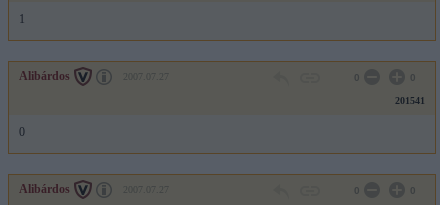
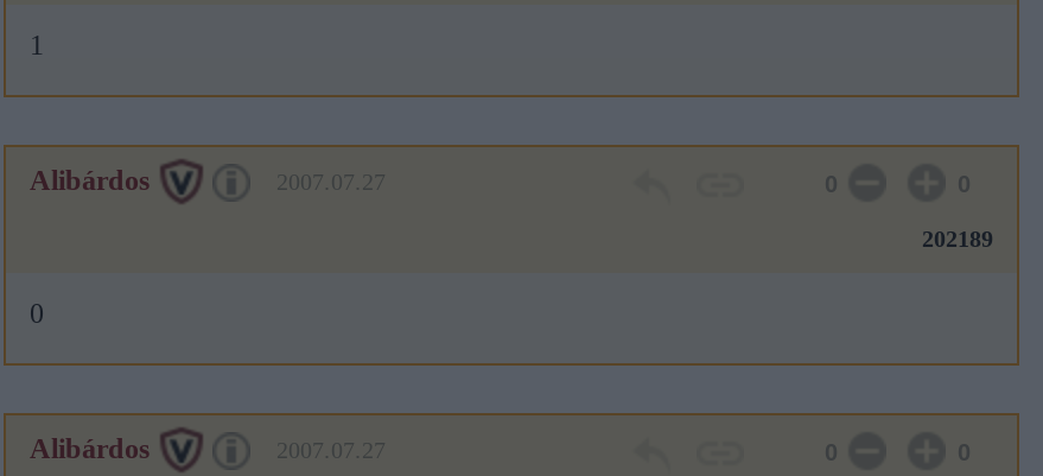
- 201541
+ 202189
